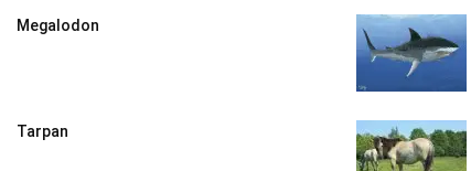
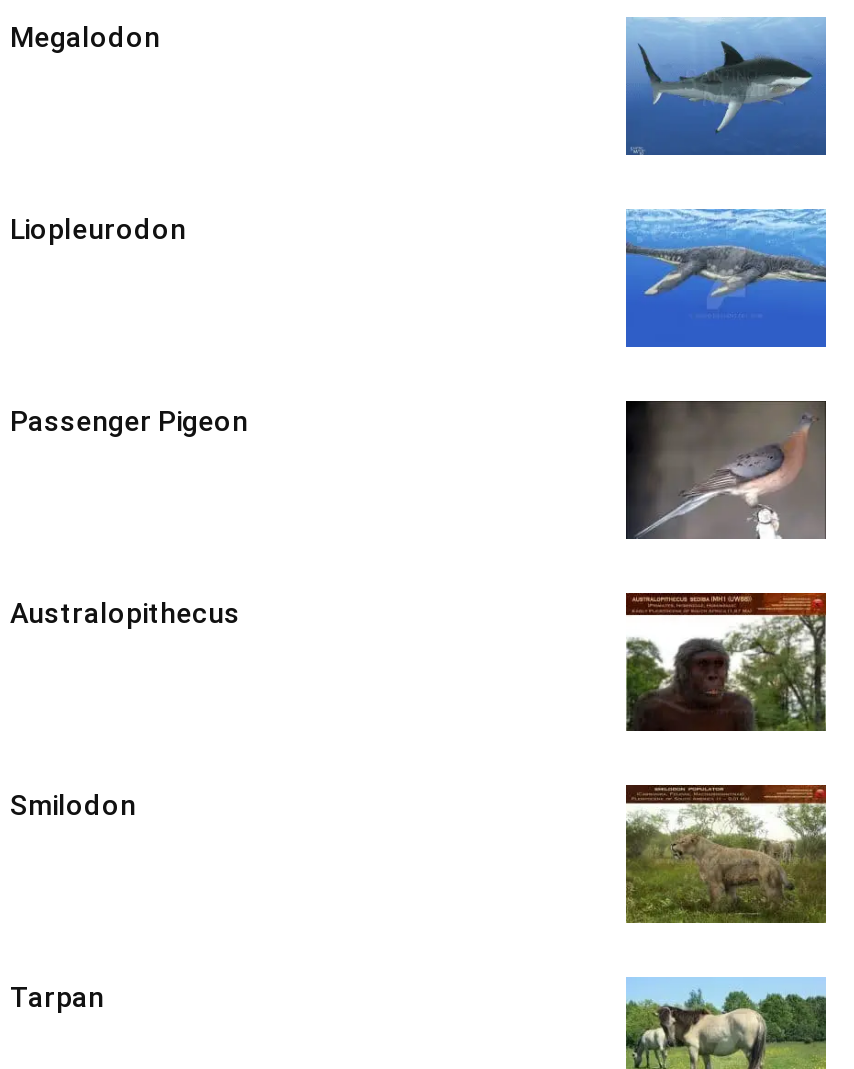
+ Liopleurodon

+ Passenger Pigeon

+ Australopithecus

+ Smilodon

+ [image]

+ [image]

+ [image]

+ [image]
